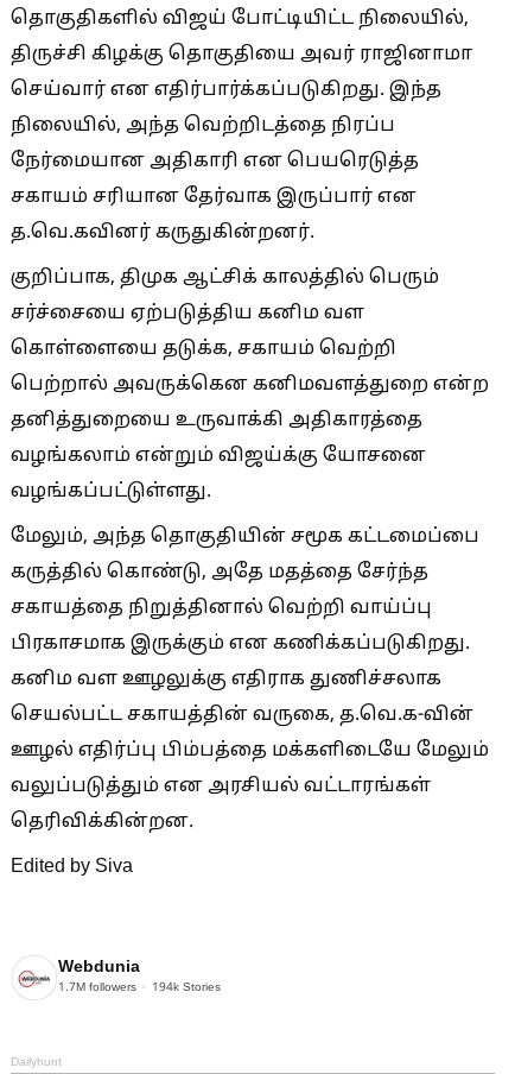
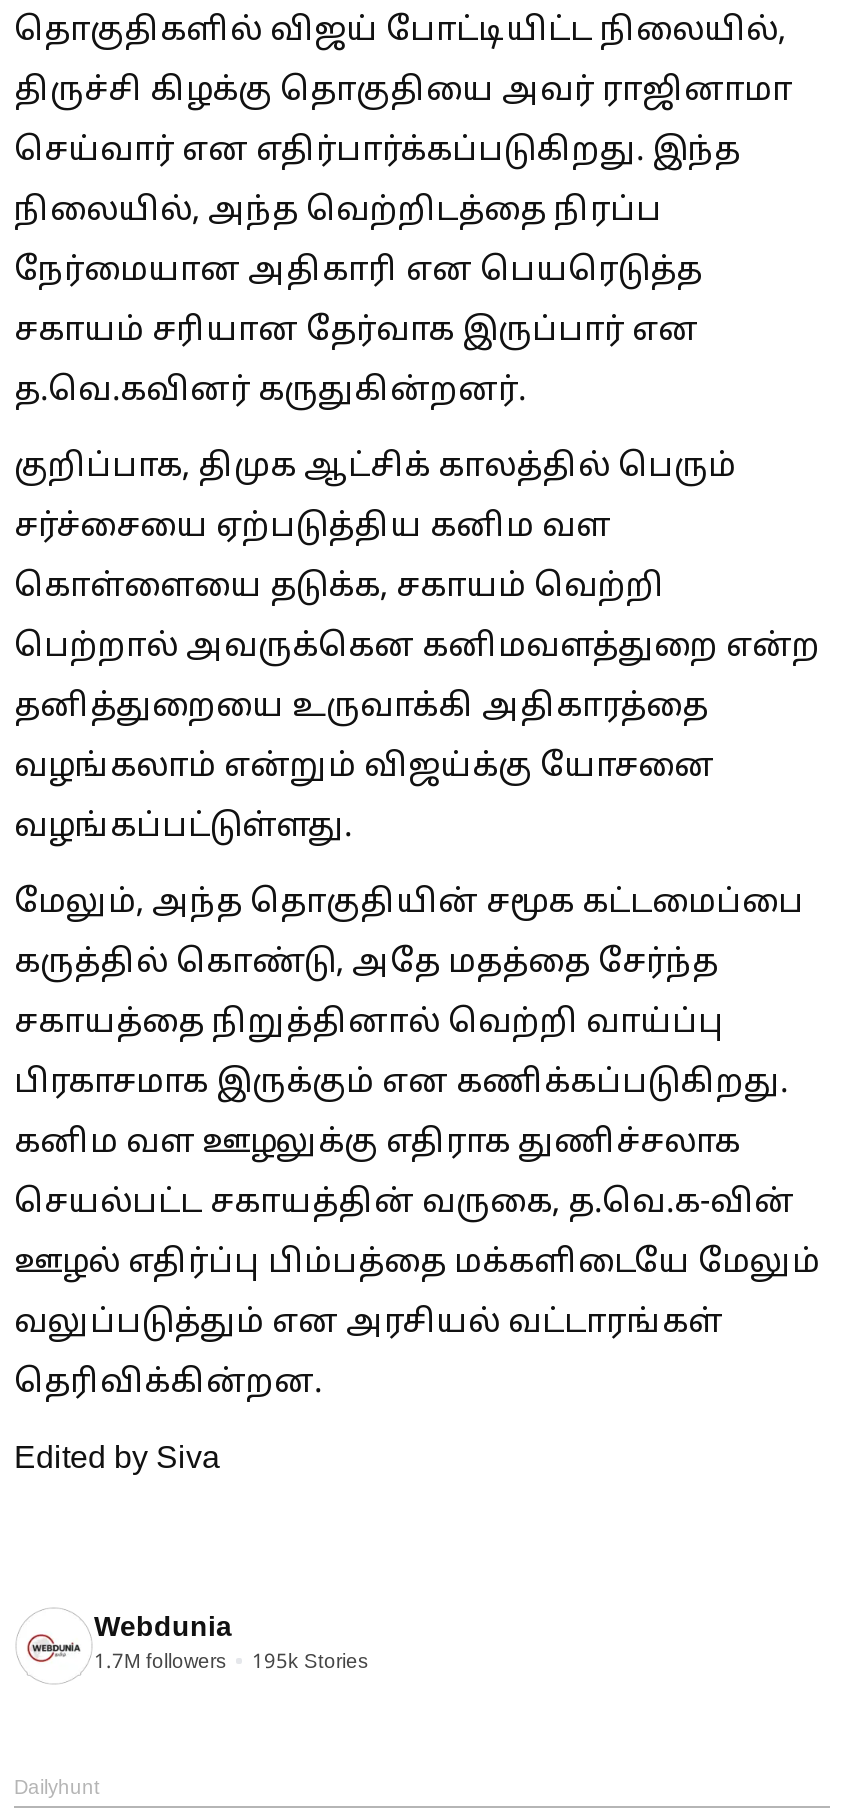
- 1.7M followers 194k Stories
+ 1.7M followers 195k Stories
